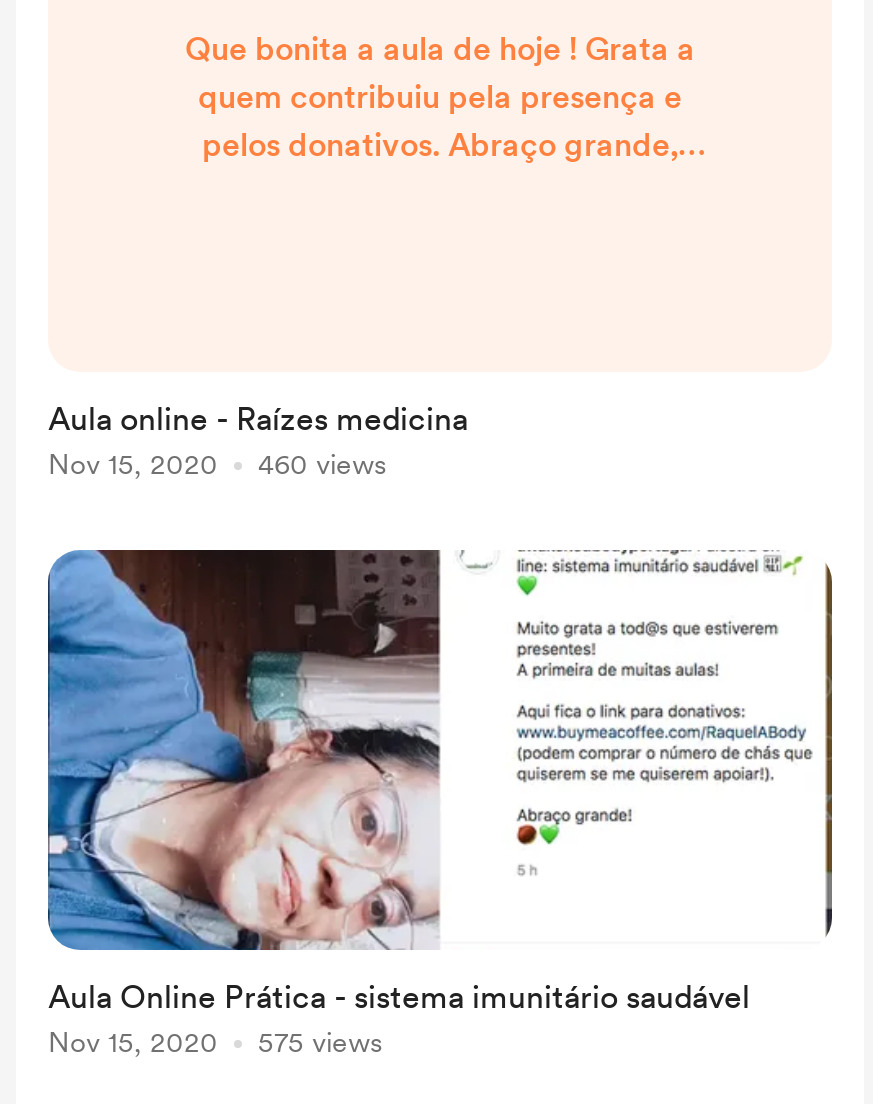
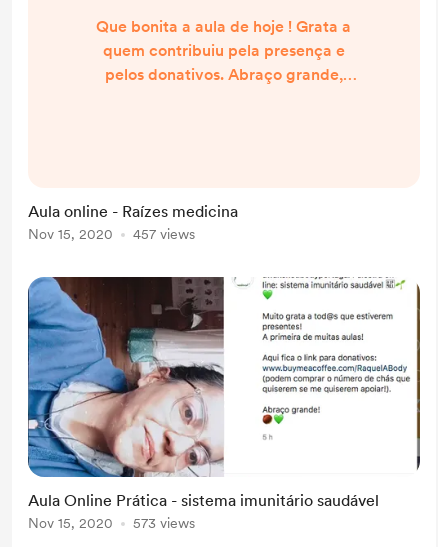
- Nov 15, 2020 460 views
+ Nov 15, 2020 457 views

- Nov 15, 2020 575 views
+ Nov 15, 2020 573 views
